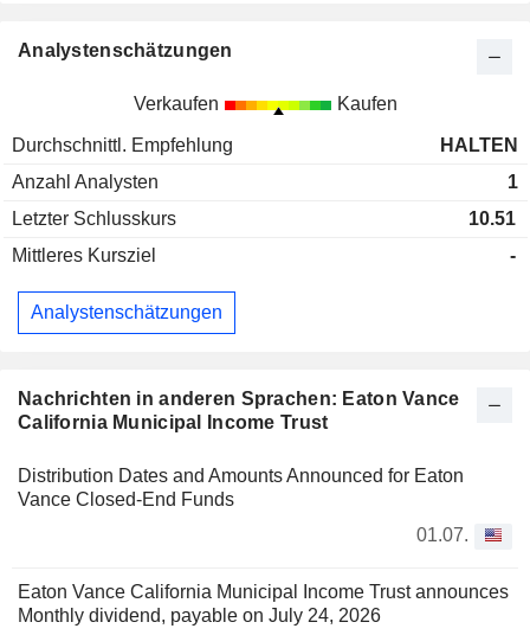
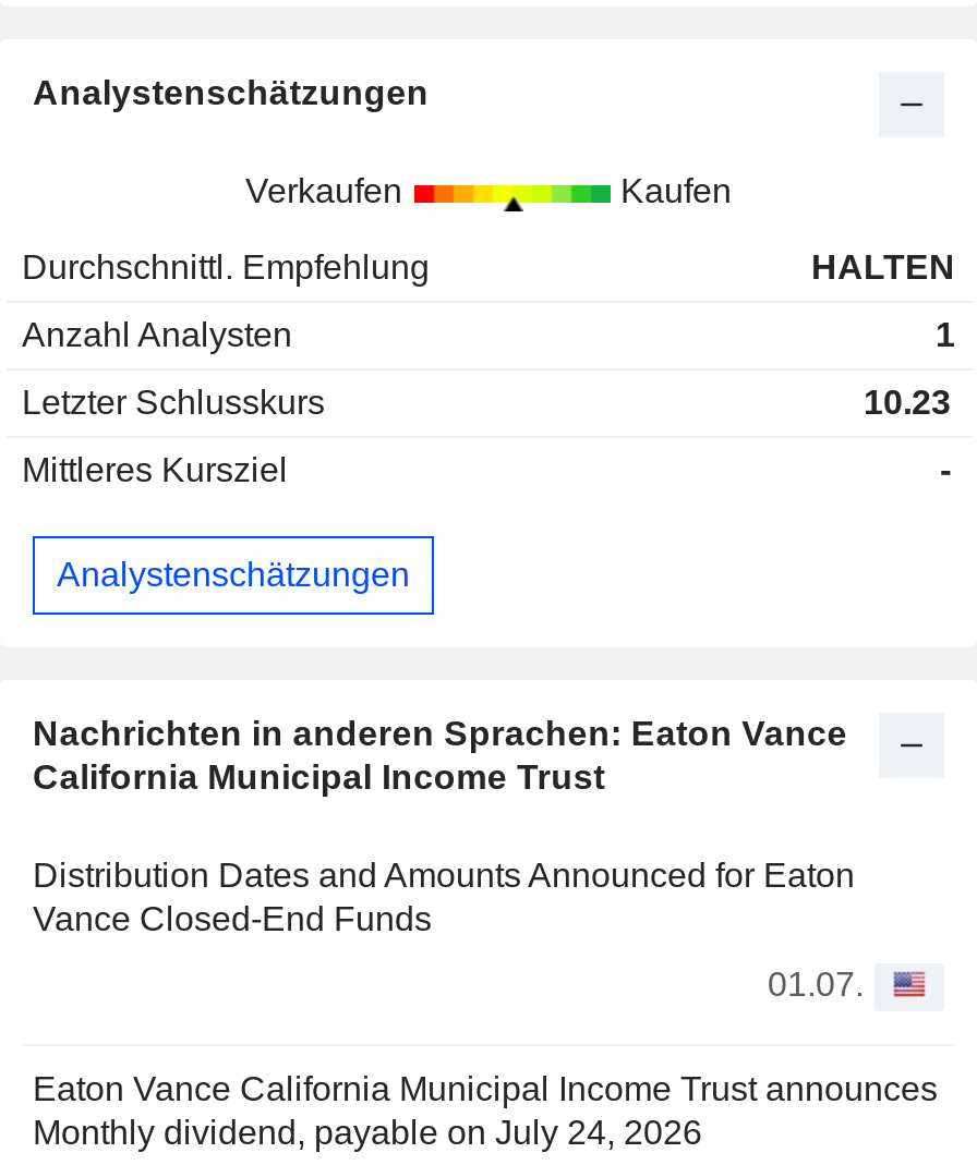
- 10.51
+ 10.23
